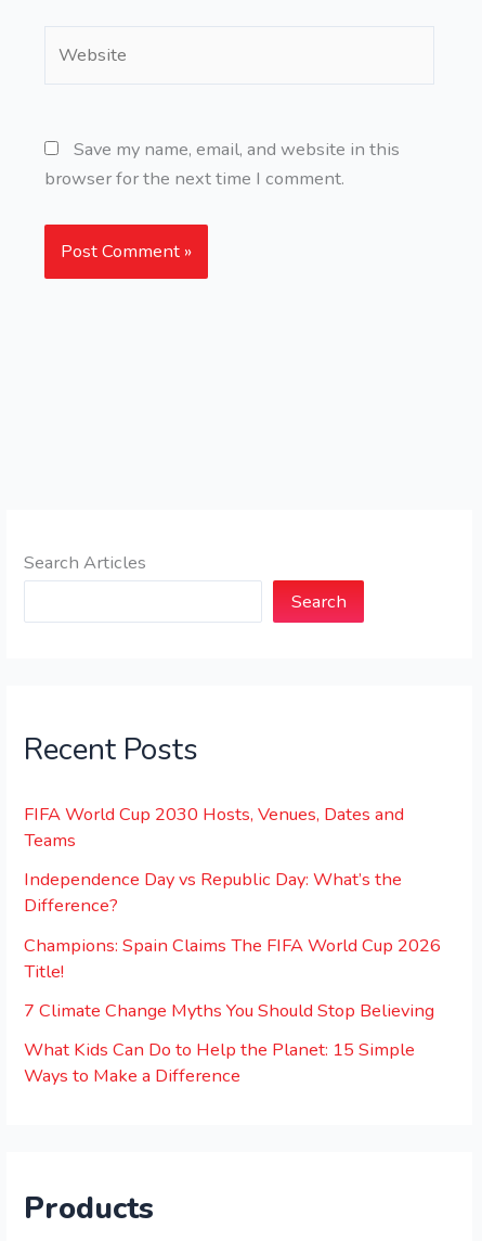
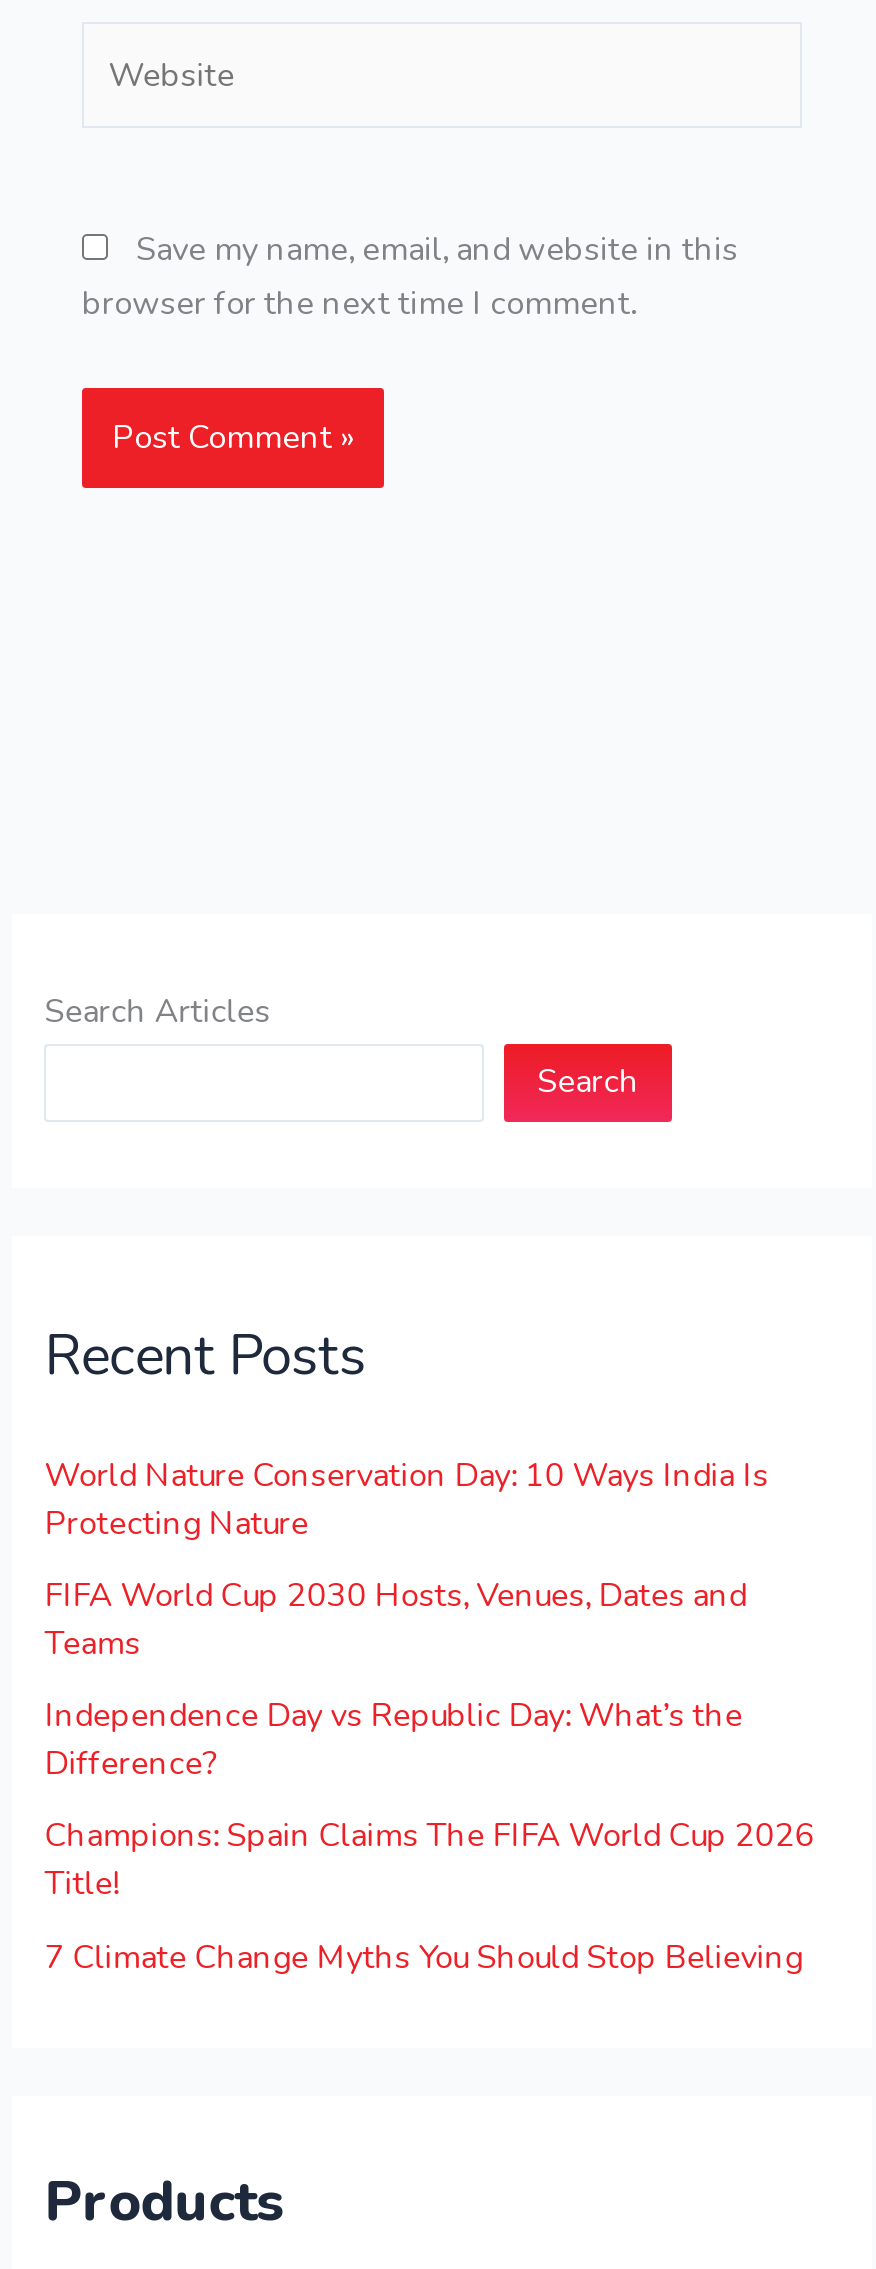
+ World Nature Conservation Day: 10 Ways India Is
+ Protecting Nature

moved down: FIFA World Cup 2030 Hosts, Venues, Dates and | Teams | Independence Day vs Republic Day: What’s the | Difference? | Champions: Spain Claims The FIFA World Cup 2026 | Title! | 7 Climate Change Myths You Should Stop Believing

- What Kids Can Do to Help the Planet: 15 Simple
- Ways to Make a Difference
